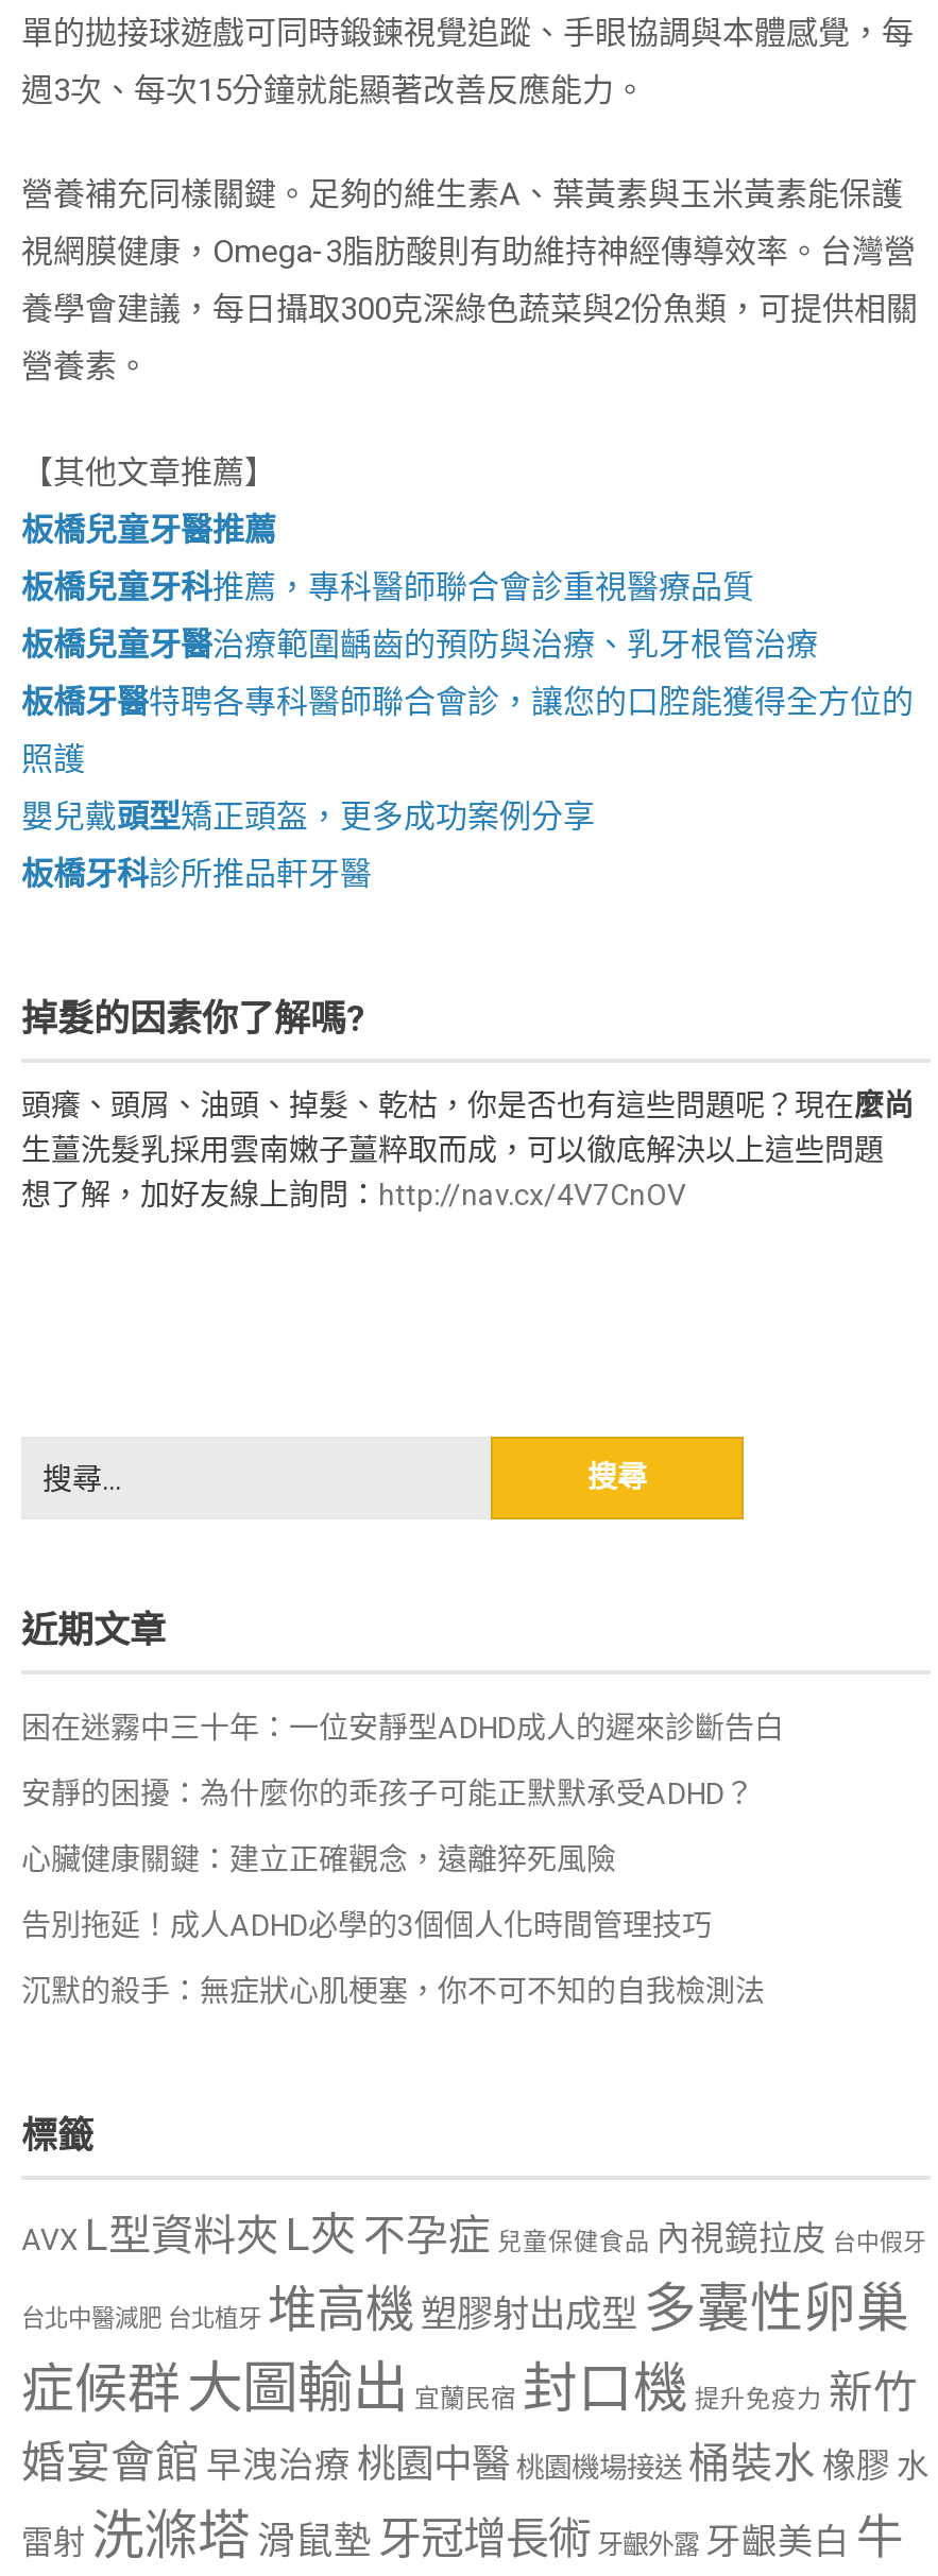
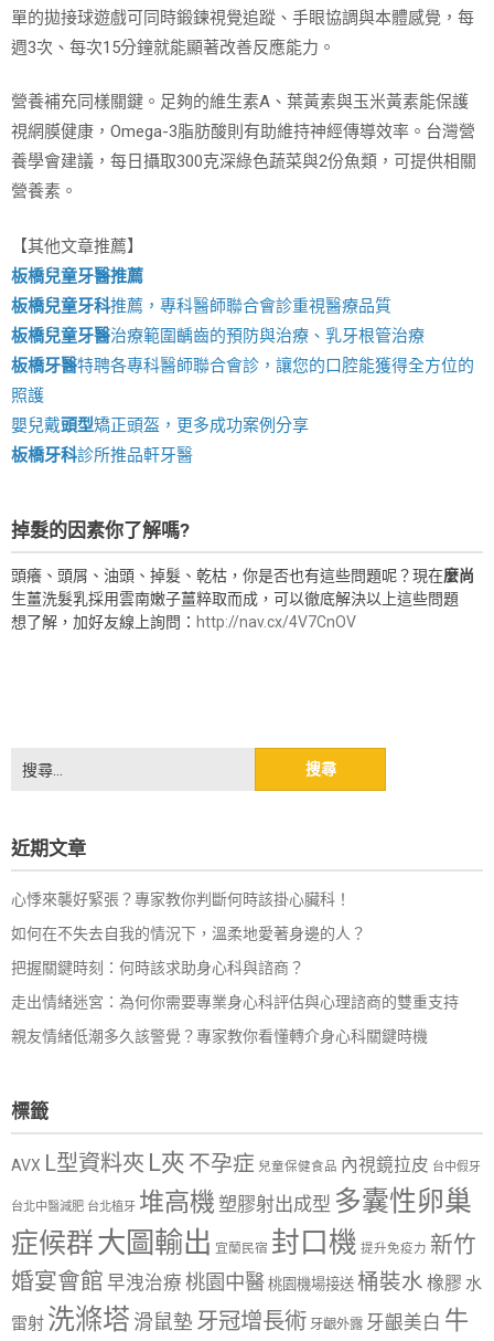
- 困在迷霧中三十年：一位安靜型ADHD成人的遲來診斷告白
+ 心悸來襲好緊張？專家教你判斷何時該掛心臟科！

- 安靜的困擾：為什麼你的乖孩子可能正默默承受ADHD？
+ 如何在不失去自我的情況下，溫柔地愛著身邊的人？

- 心臟健康關鍵：建立正確觀念，遠離猝死風險
+ 把握關鍵時刻：何時該求助身心科與諮商？

- 告別拖延！成人ADHD必學的3個個人化時間管理技巧
+ 走出情緒迷宮：為何你需要專業身心科評估與心理諮商的雙重支持

- 沉默的殺手：無症狀心肌梗塞，你不可不知的自我檢測法
+ 親友情緒低潮多久該警覺？專家教你看懂轉介身心科關鍵時機
